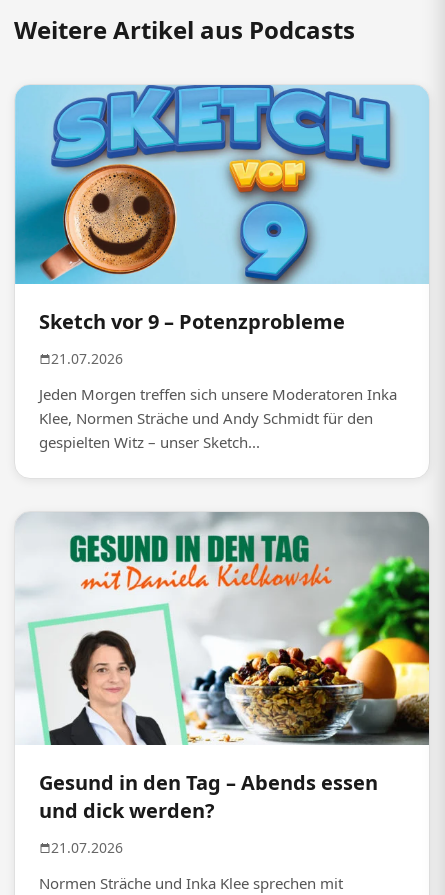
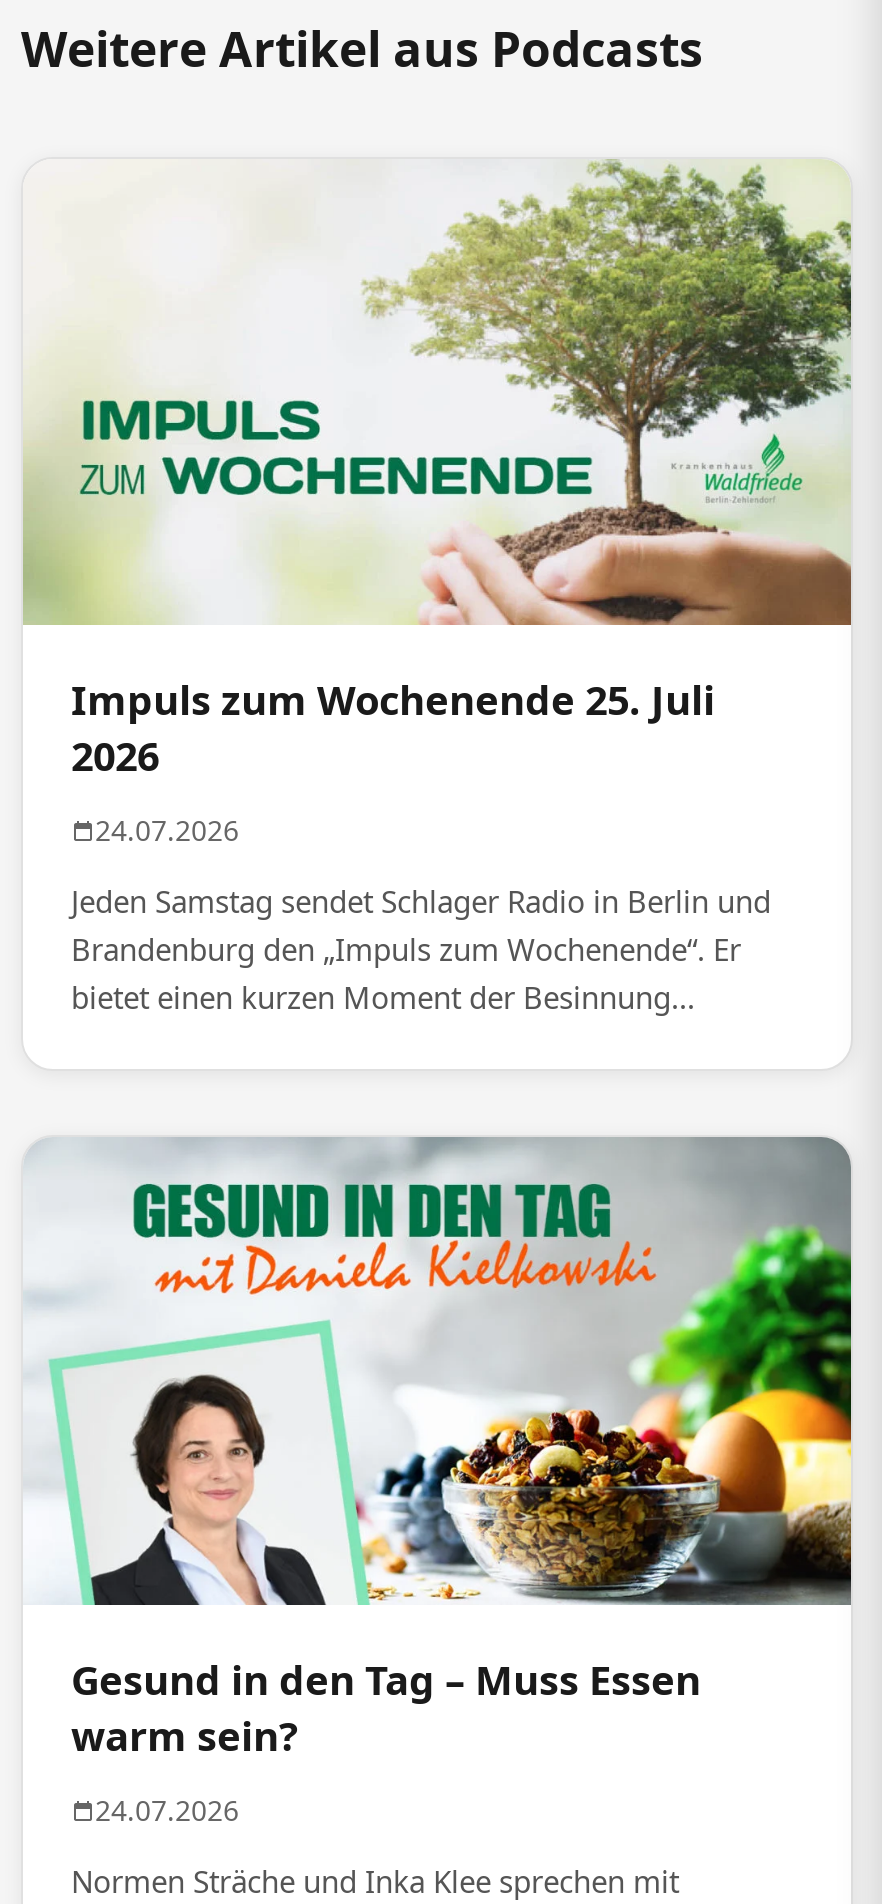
- [image]
- Sketch vor 9 – Potenzprobleme
+ [image]
+ Impuls zum Wochenende 25. Juli
+ 2026

- 21.07.2026
+ 24.07.2026

- Jeden Morgen treffen sich unsere Moderatoren Inka
- Klee, Normen Sträche und Andy Schmidt für den
- gespielten Witz – unser Sketch...
+ Jeden Samstag sendet Schlager Radio in Berlin und
+ Brandenburg den „Impuls zum Wochenende“. Er
+ bietet einen kurzen Moment der Besinnung...

- Gesund in den Tag – Abends essen
- und dick werden?
+ Gesund in den Tag – Muss Essen
+ warm sein?

- 21.07.2026
+ 24.07.2026
